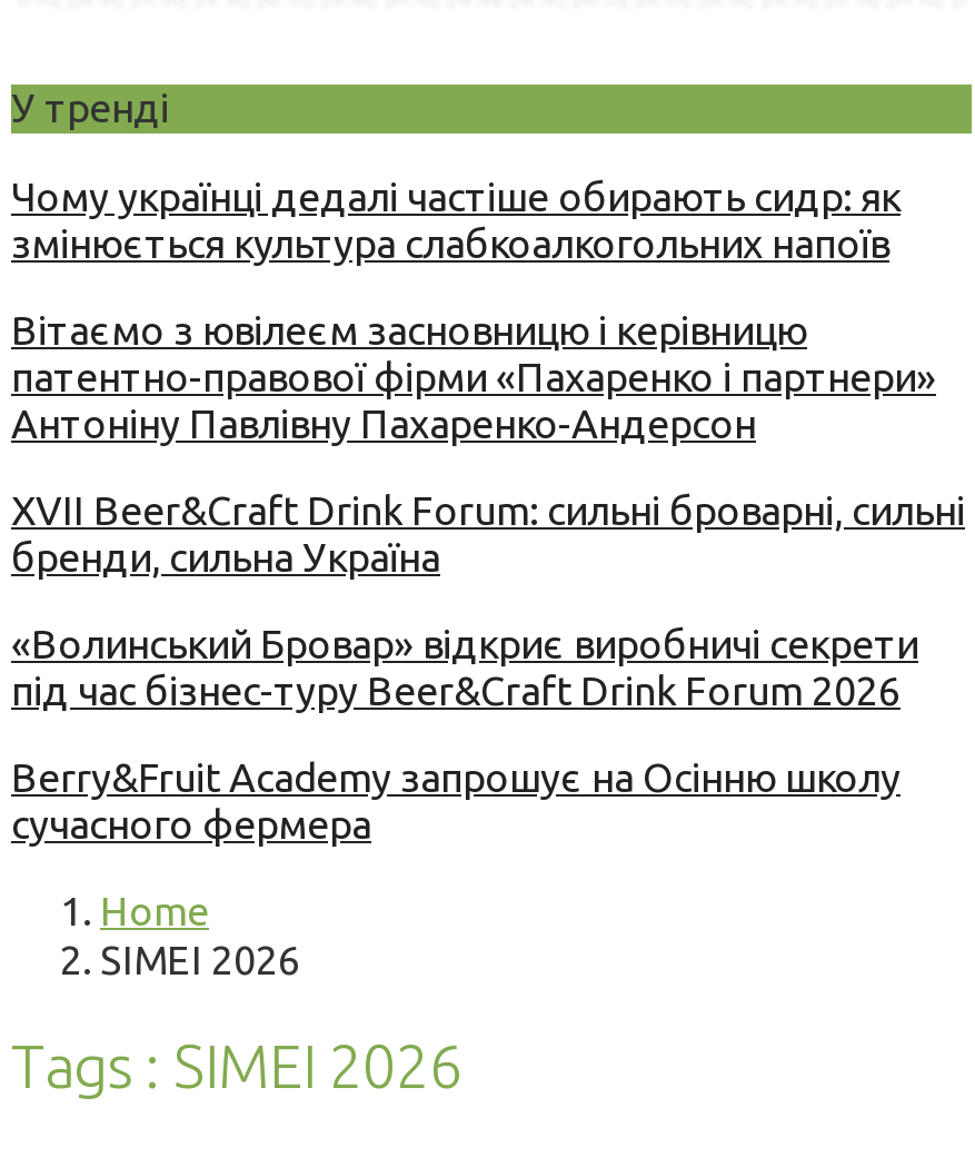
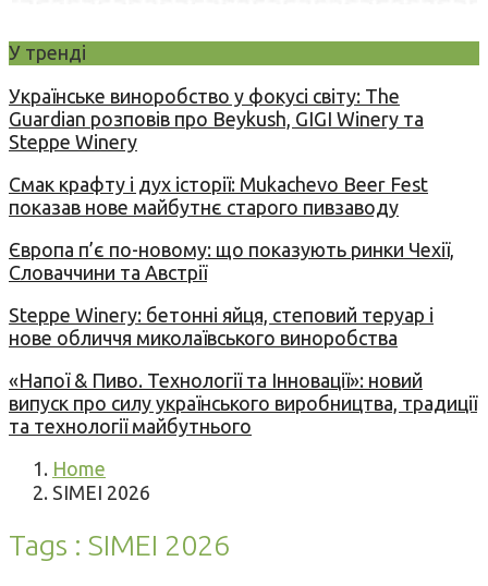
- Чому українці дедалі частіше обирають сидр: як
- змінюється культура слабкоалкогольних напоїв
+ Українське виноробство у фокусі світу: The
+ Guardian розповів про Beykush, GIGI Winery та
+ Steppe Winery

- Вітаємо з ювілеєм засновницю і керівницю
- патентно-правової фірми «Пахаренко і партнери»
- Антоніну Павлівну Пахаренко-Андерсон
+ Смак крафту і дух історії: Mukachevo Beer Fest
+ показав нове майбутнє старого пивзаводу

- XVII Beer&Craft Drink Forum: сильні броварні, сильні
- бренди, сильна Україна
+ Європа п’є по-новому: що показують ринки Чехії,
+ Словаччини та Австрії

- «Волинський Бровар» відкриє виробничі секрети
- під час бізнес-туру Beer&Craft Drink Forum 2026
+ Steppe Winery: бетонні яйця, степовий теруар і
+ нове обличчя миколаївського виноробства

- Berry&Fruit Academy запрошує на Осінню школу
- сучасного фермера
+ «Напої & Пиво. Технології та Інновації»: новий
+ випуск про силу українського виробництва, традиції
+ та технології майбутнього
